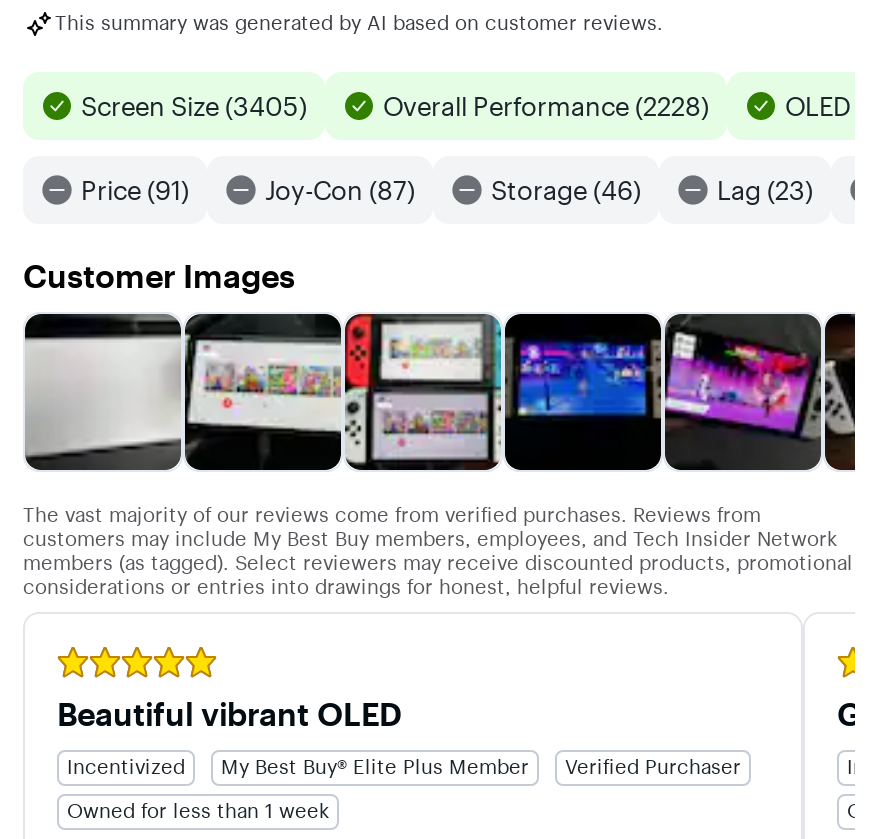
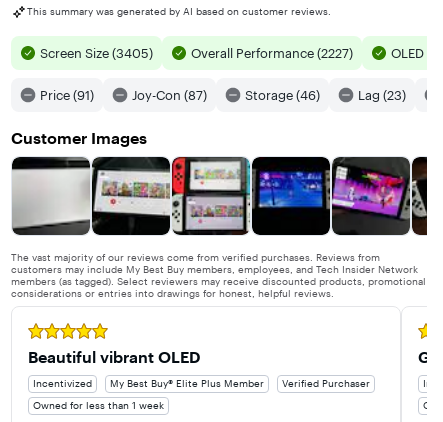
- Overall Performance (2228)
+ Overall Performance (2227)
